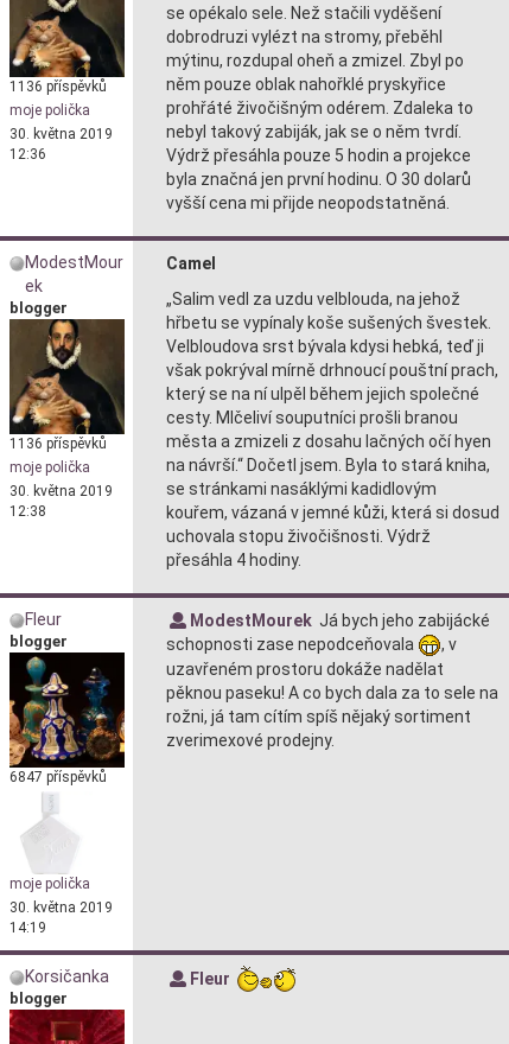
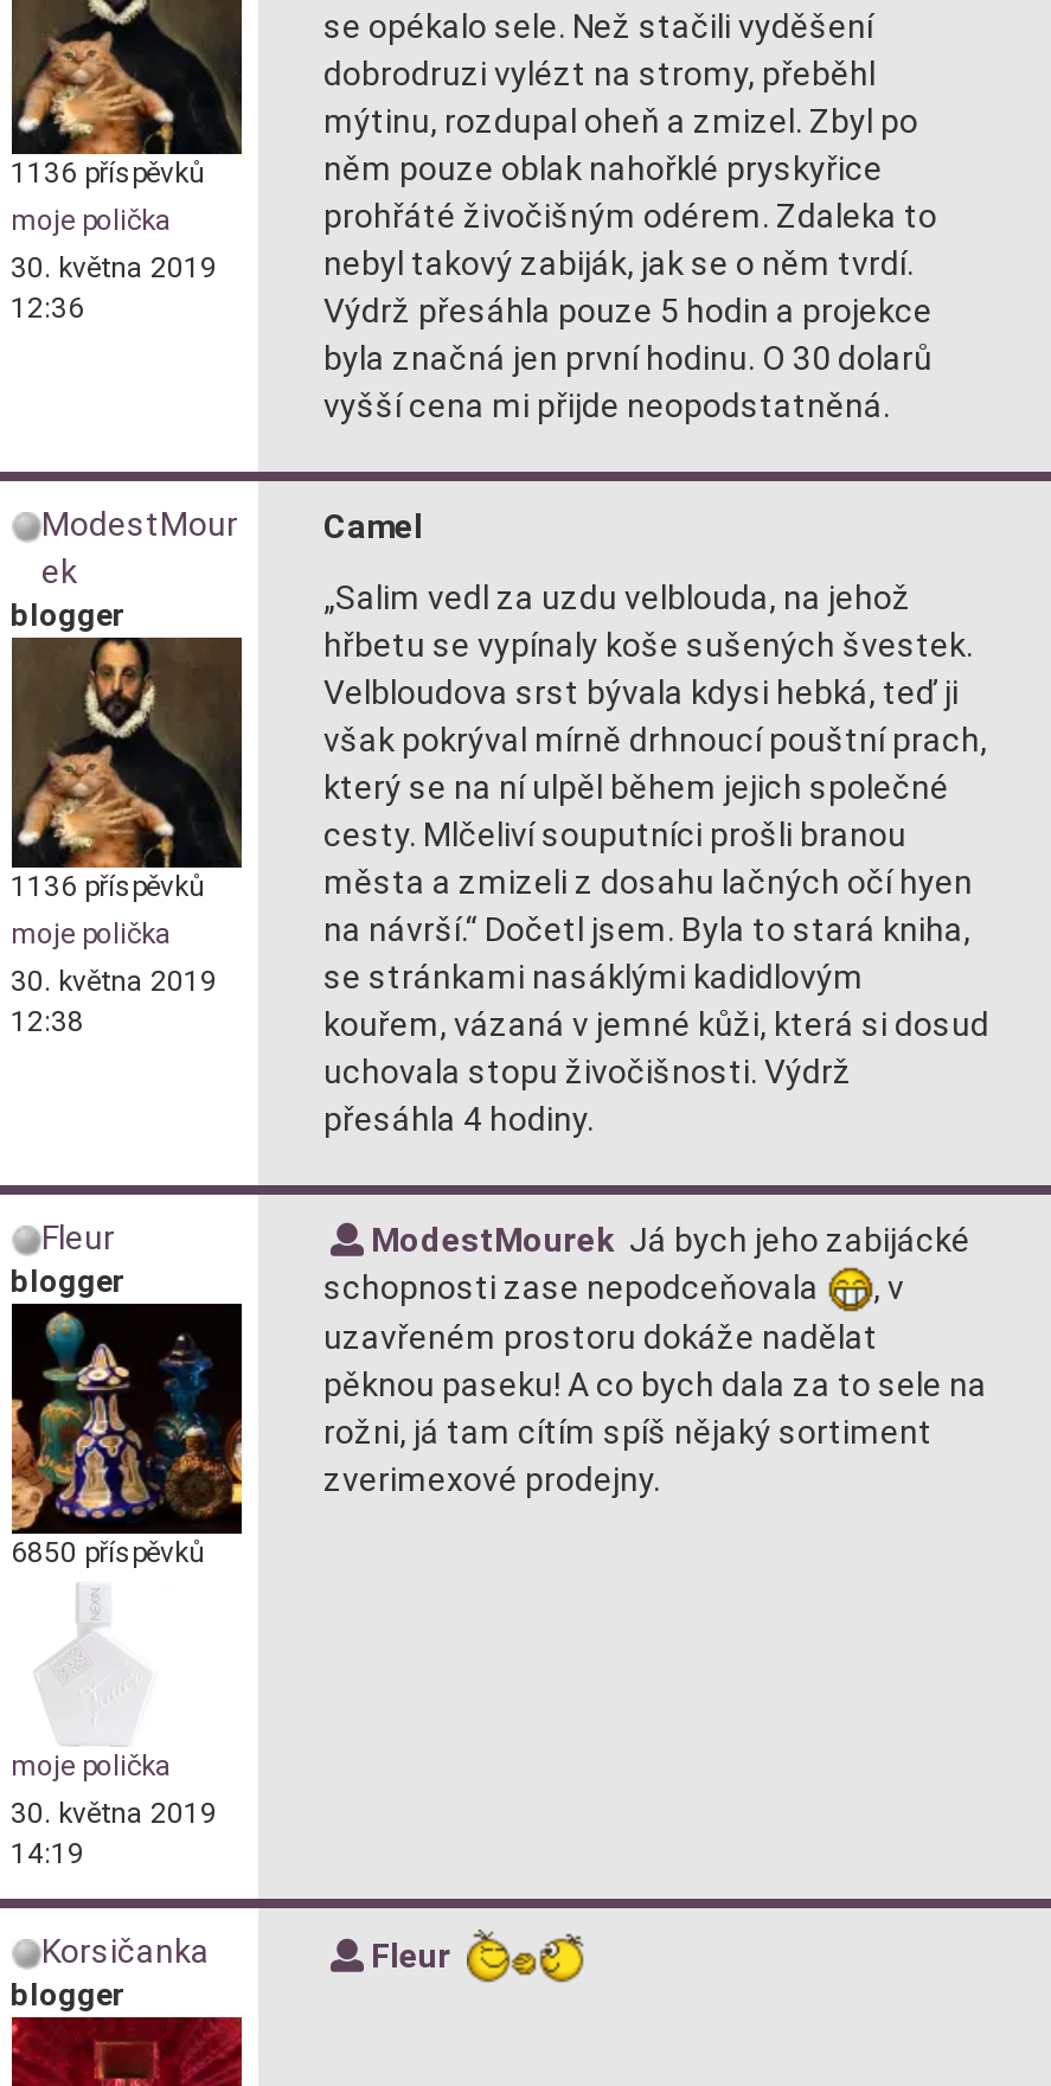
- 6847 příspěvků
+ 6850 příspěvků
